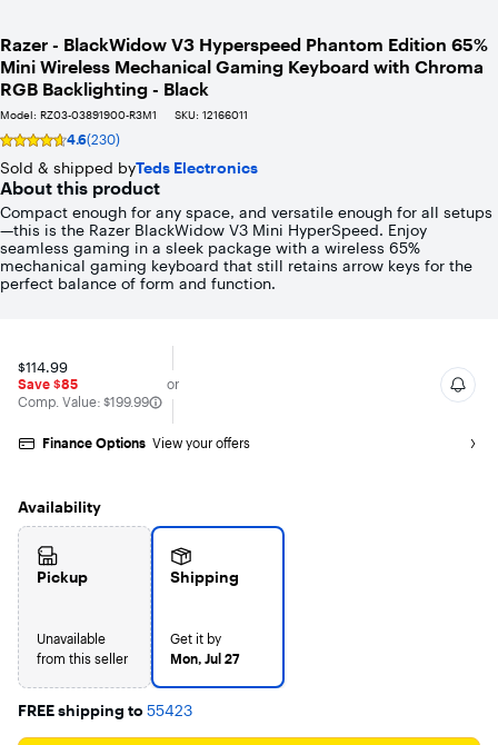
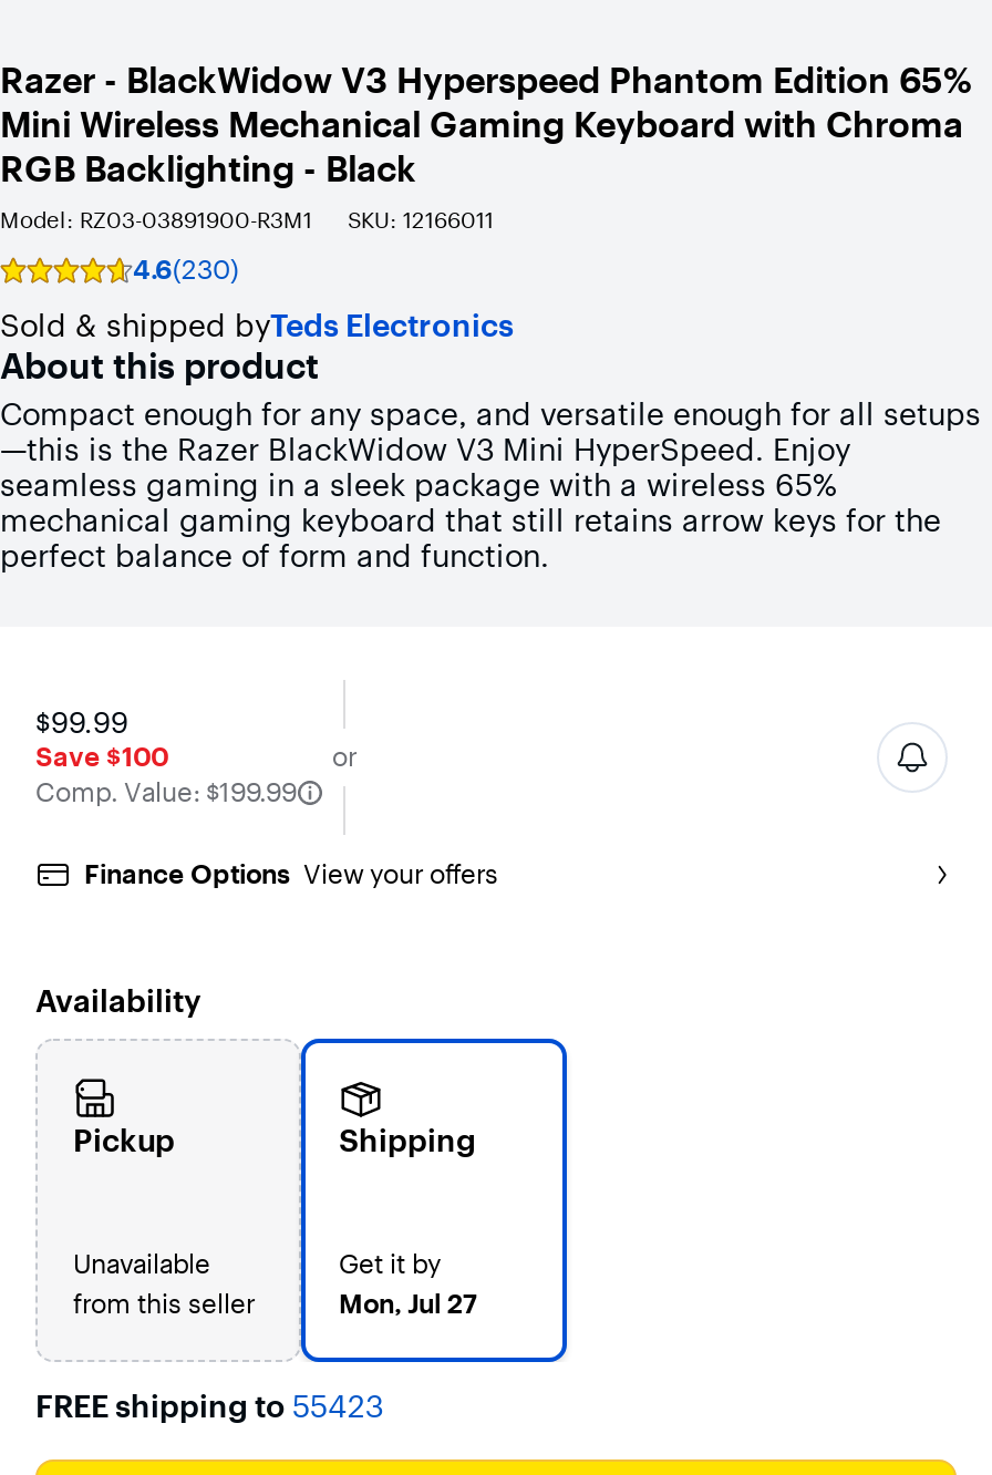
- $114.99
+ $99.99

- Save $85
+ Save $100
